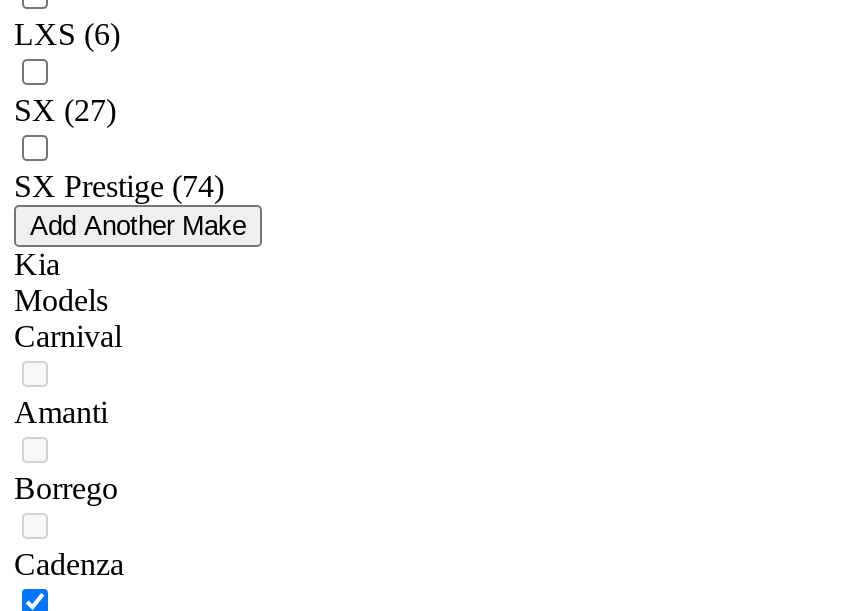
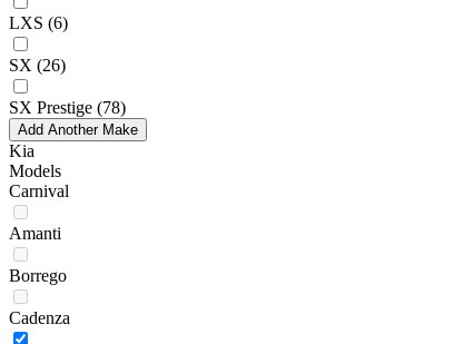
- SX (27)
+ SX (26)

- SX Prestige (74)
+ SX Prestige (78)
